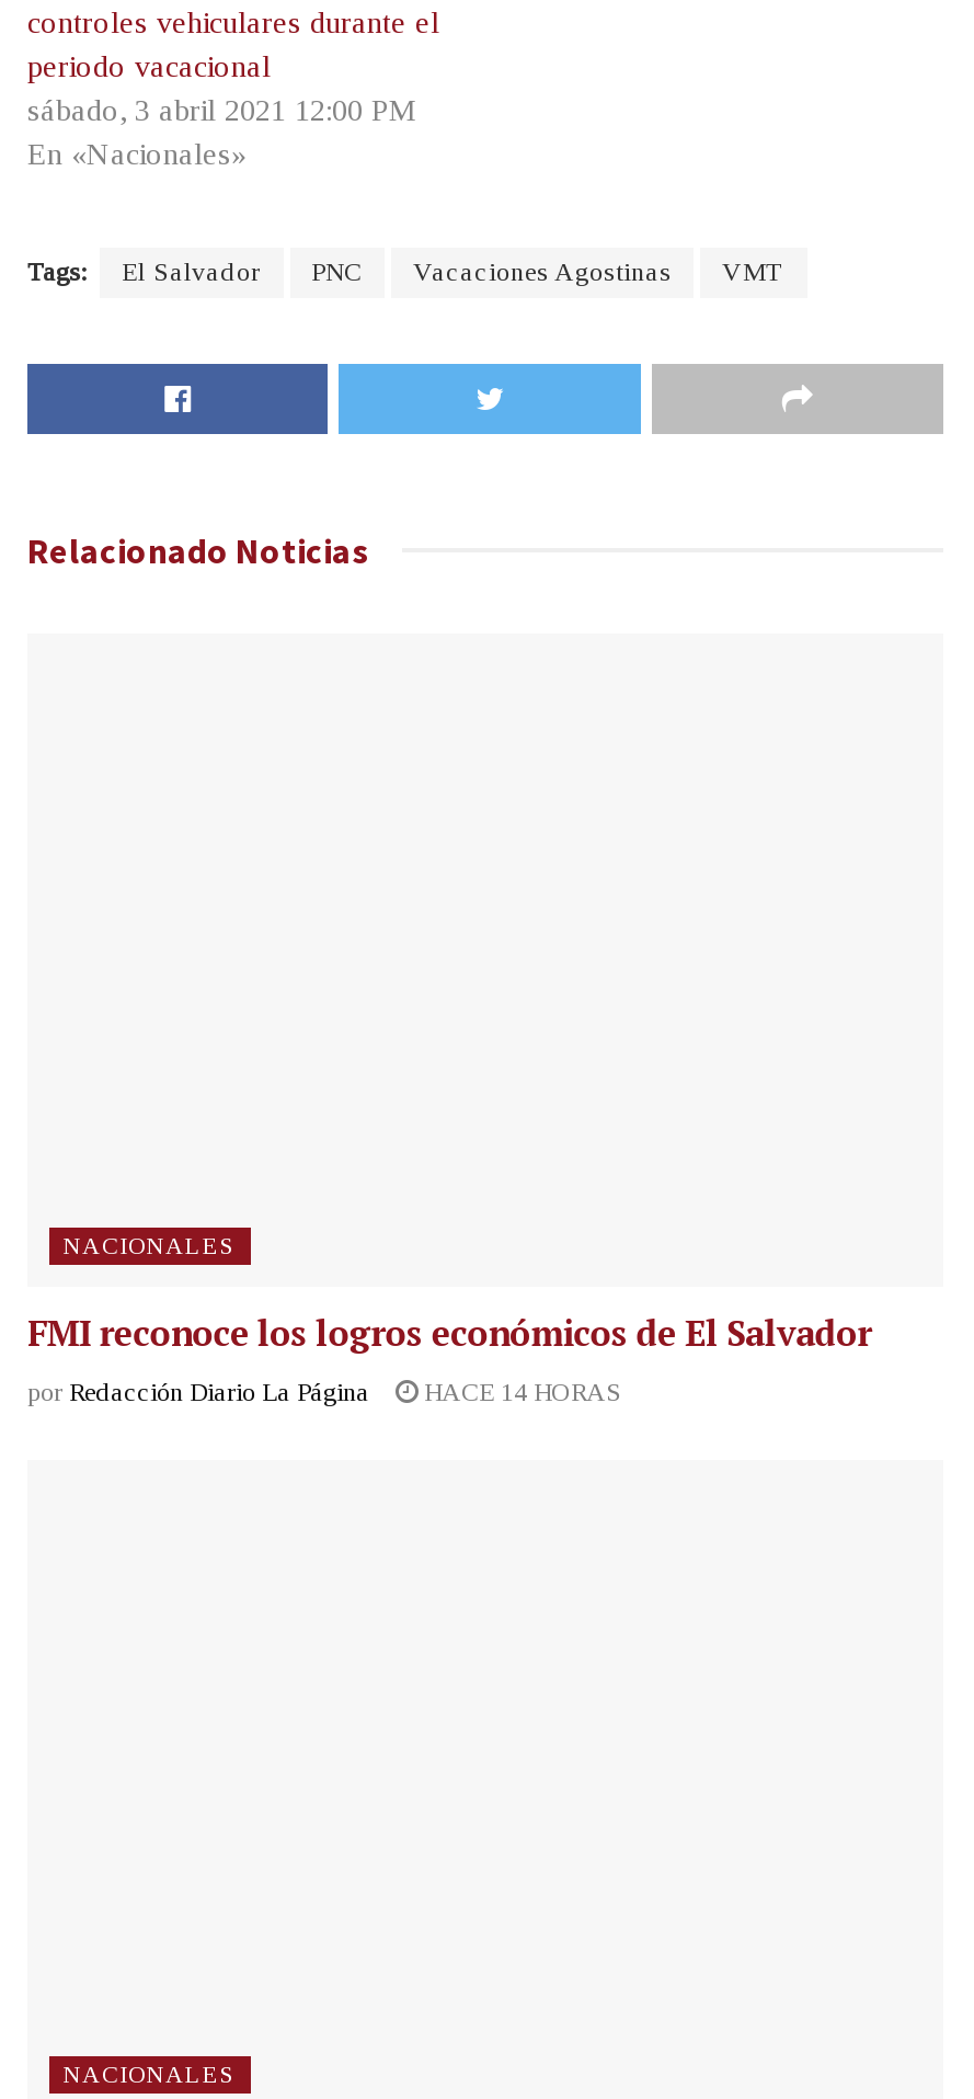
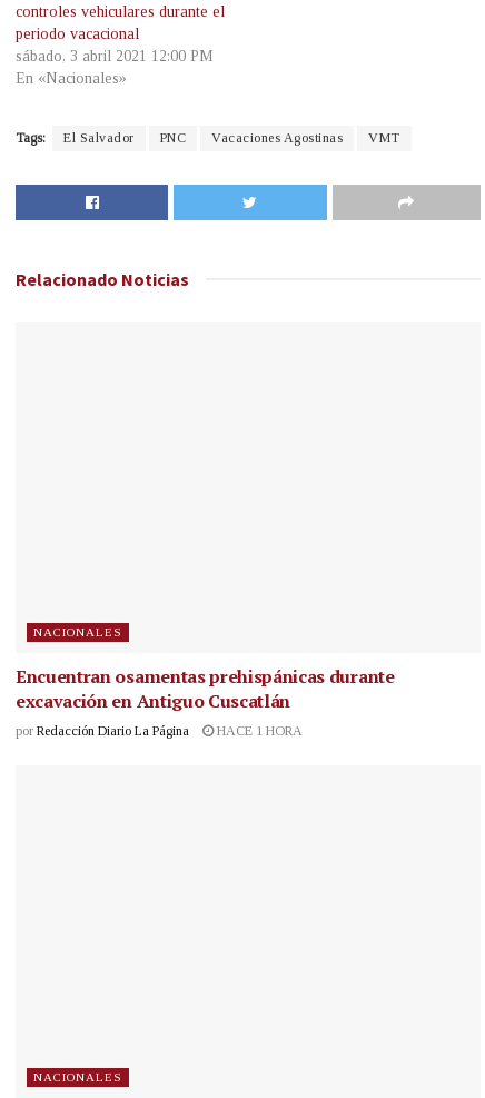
- FMI reconoce los logros económicos de El Salvador
+ Encuentran osamentas prehispánicas durante
+ excavación en Antiguo Cuscatlán

- por Redacción Diario La Página HACE 14 HORAS
+ por Redacción Diario La Página HACE 1 HORA
